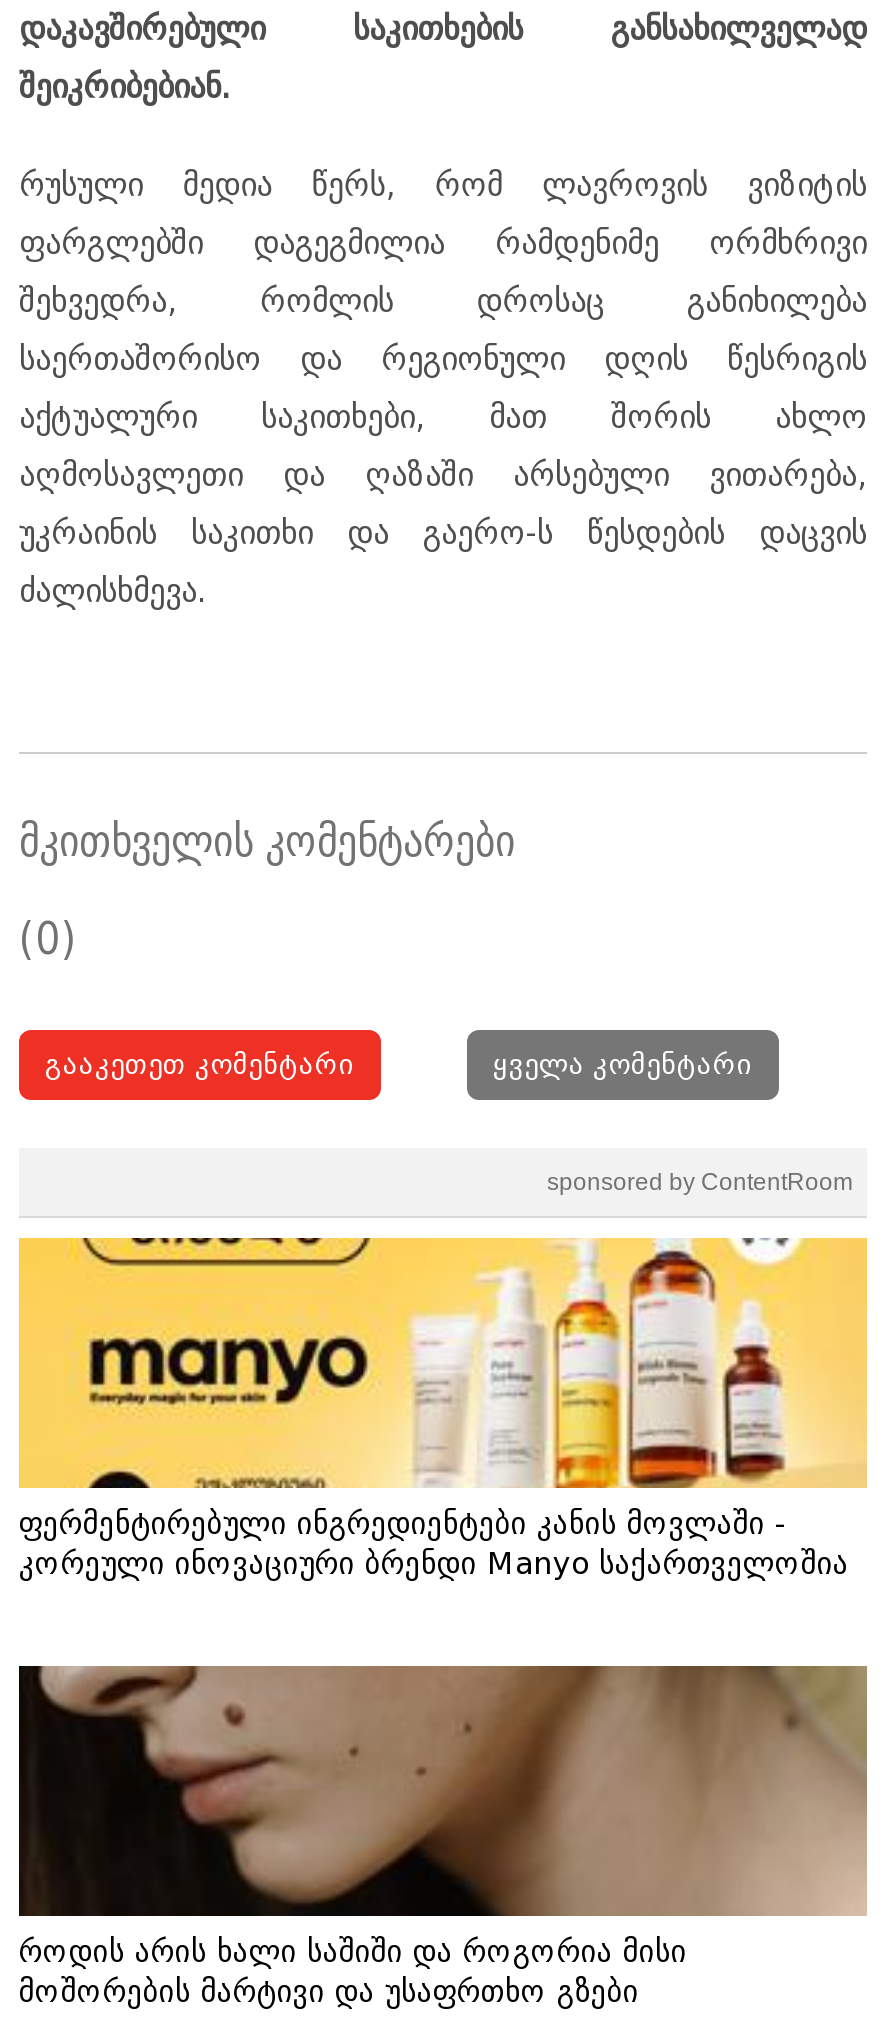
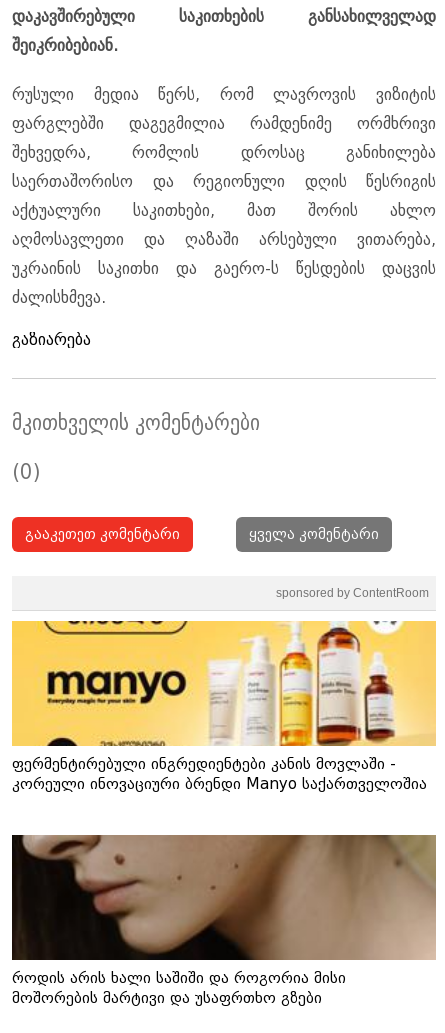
+ გაზიარება
